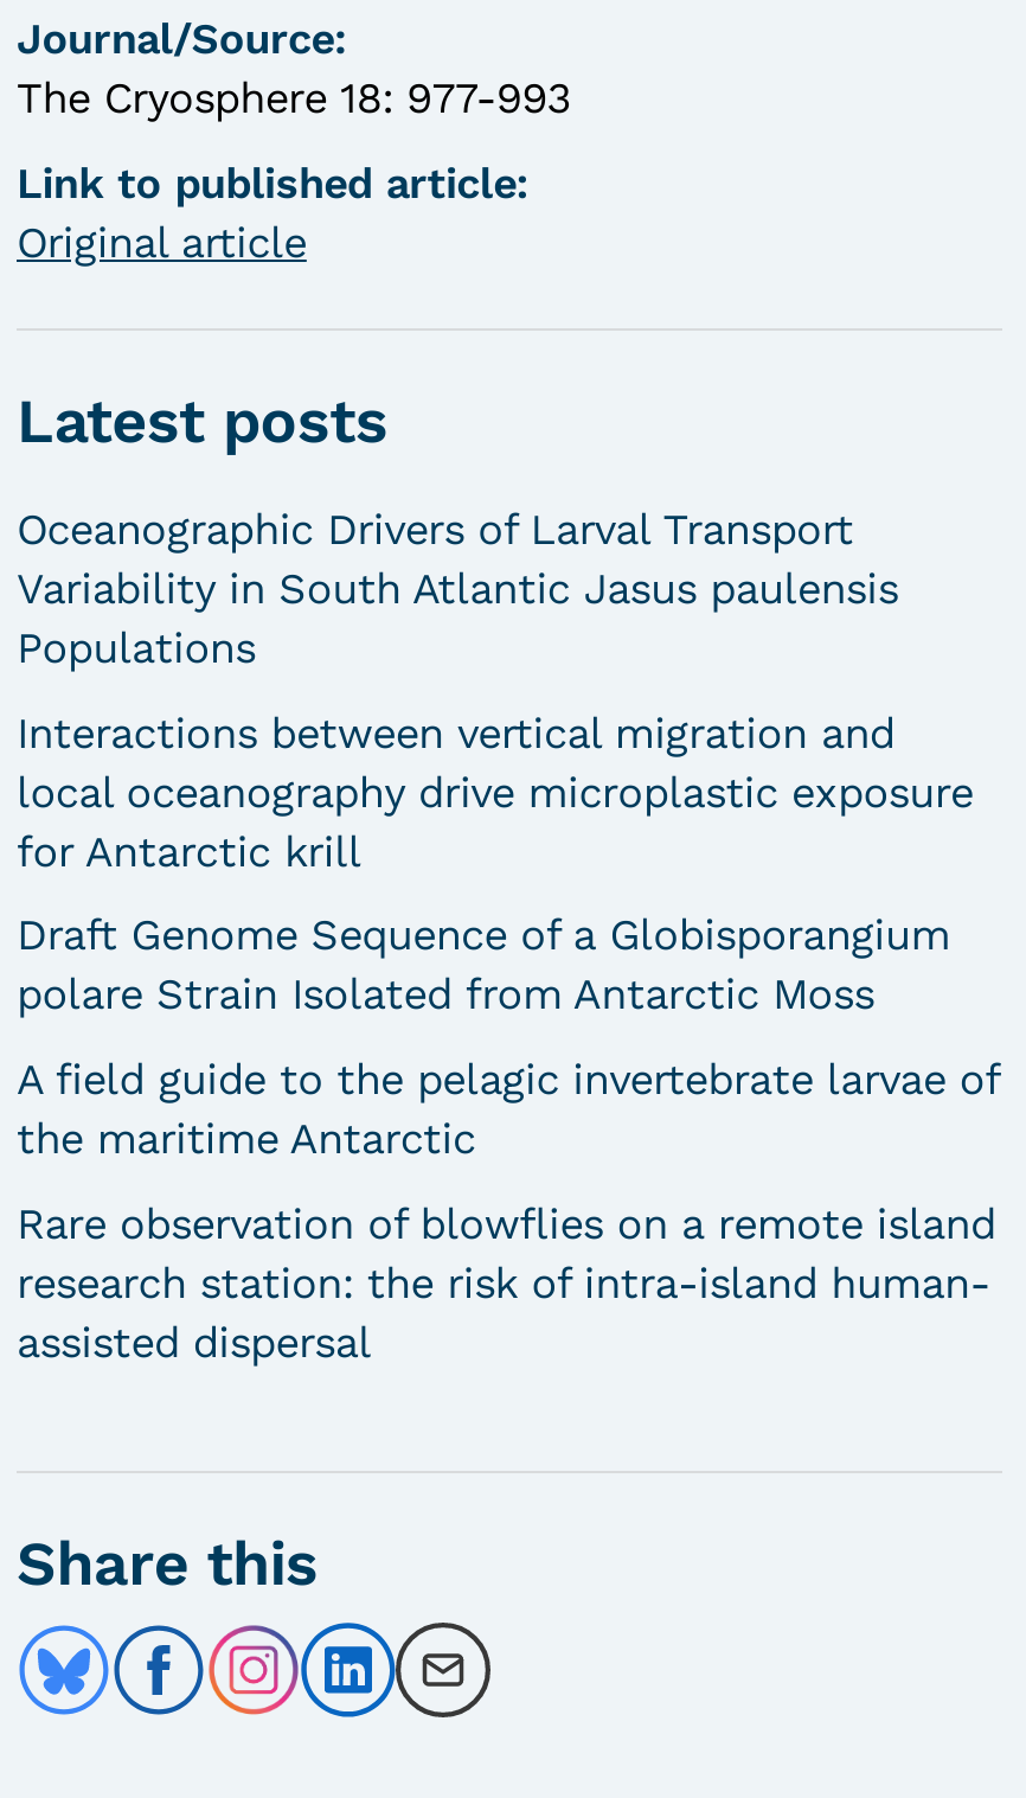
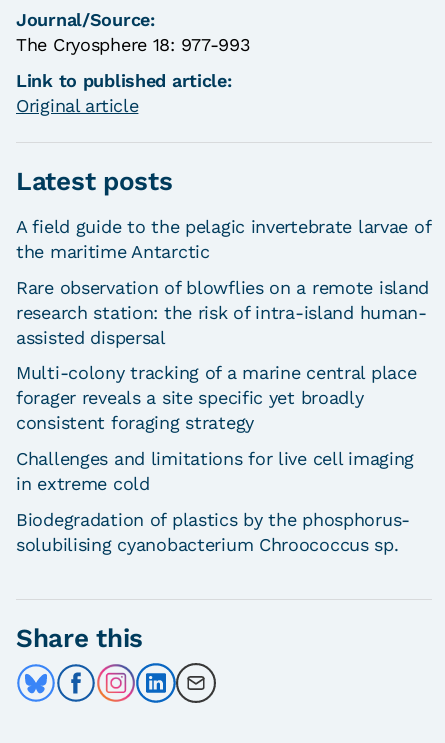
- Oceanographic Drivers of Larval Transport
- Variability in South Atlantic Jasus paulensis
- Populations
- Interactions between vertical migration and
- local oceanography drive microplastic exposure
- for Antarctic krill
- Draft Genome Sequence of a Globisporangium
- polare Strain Isolated from Antarctic Moss

moved up: A field guide to the pelagic invertebrate larvae of | the maritime Antarctic | Rare observation of blowflies on a remote island | research station: the risk of intra-island human- | assisted dispersal

+ Multi-colony tracking of a marine central place
+ forager reveals a site specific yet broadly
+ consistent foraging strategy
+ Challenges and limitations for live cell imaging
+ in extreme cold
+ Biodegradation of plastics by the phosphorus-
+ solubilising cyanobacterium Chroococcus sp.
